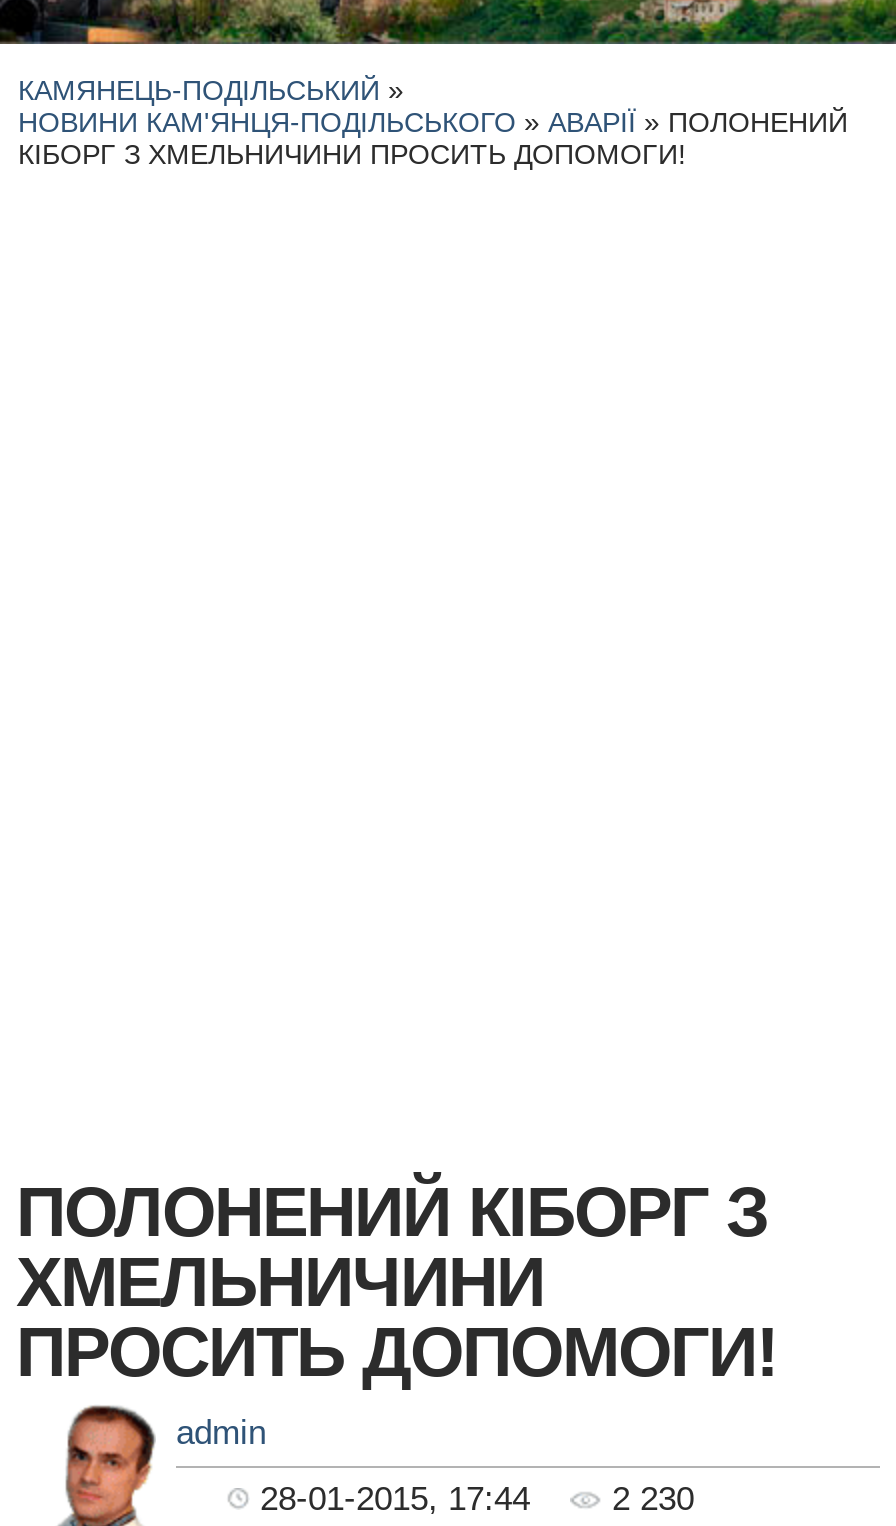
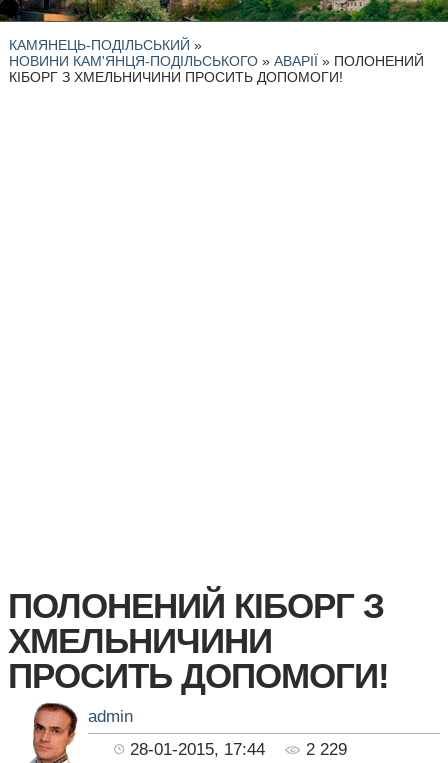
- 28-01-2015, 17:44 2 230
+ 28-01-2015, 17:44 2 229
